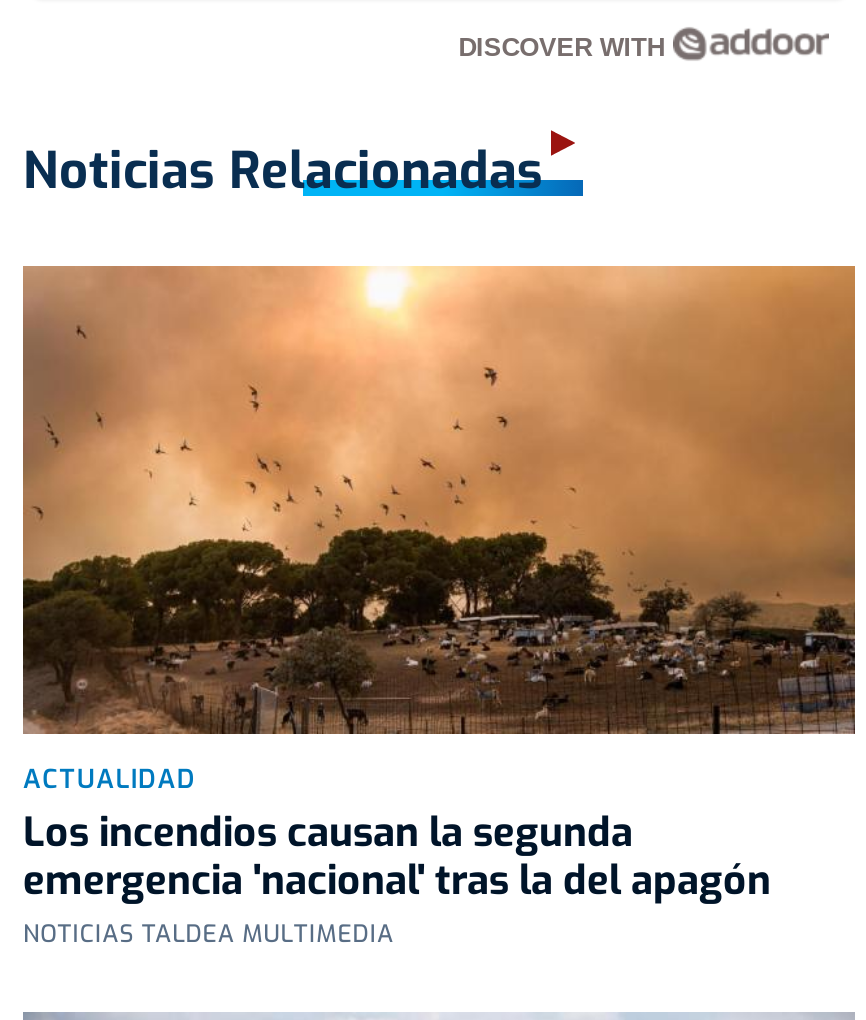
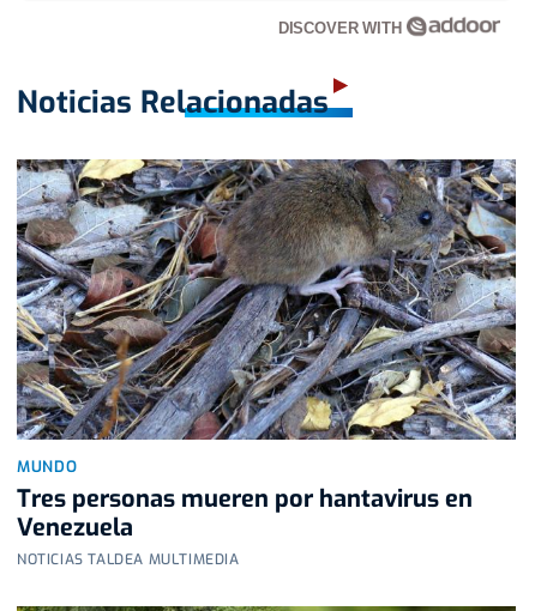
- [image]
- ACTUALIDAD
- Los incendios causan la segunda
- emergencia 'nacional' tras la del apagón
+ [image]
+ MUNDO
+ Tres personas mueren por hantavirus en
+ Venezuela
